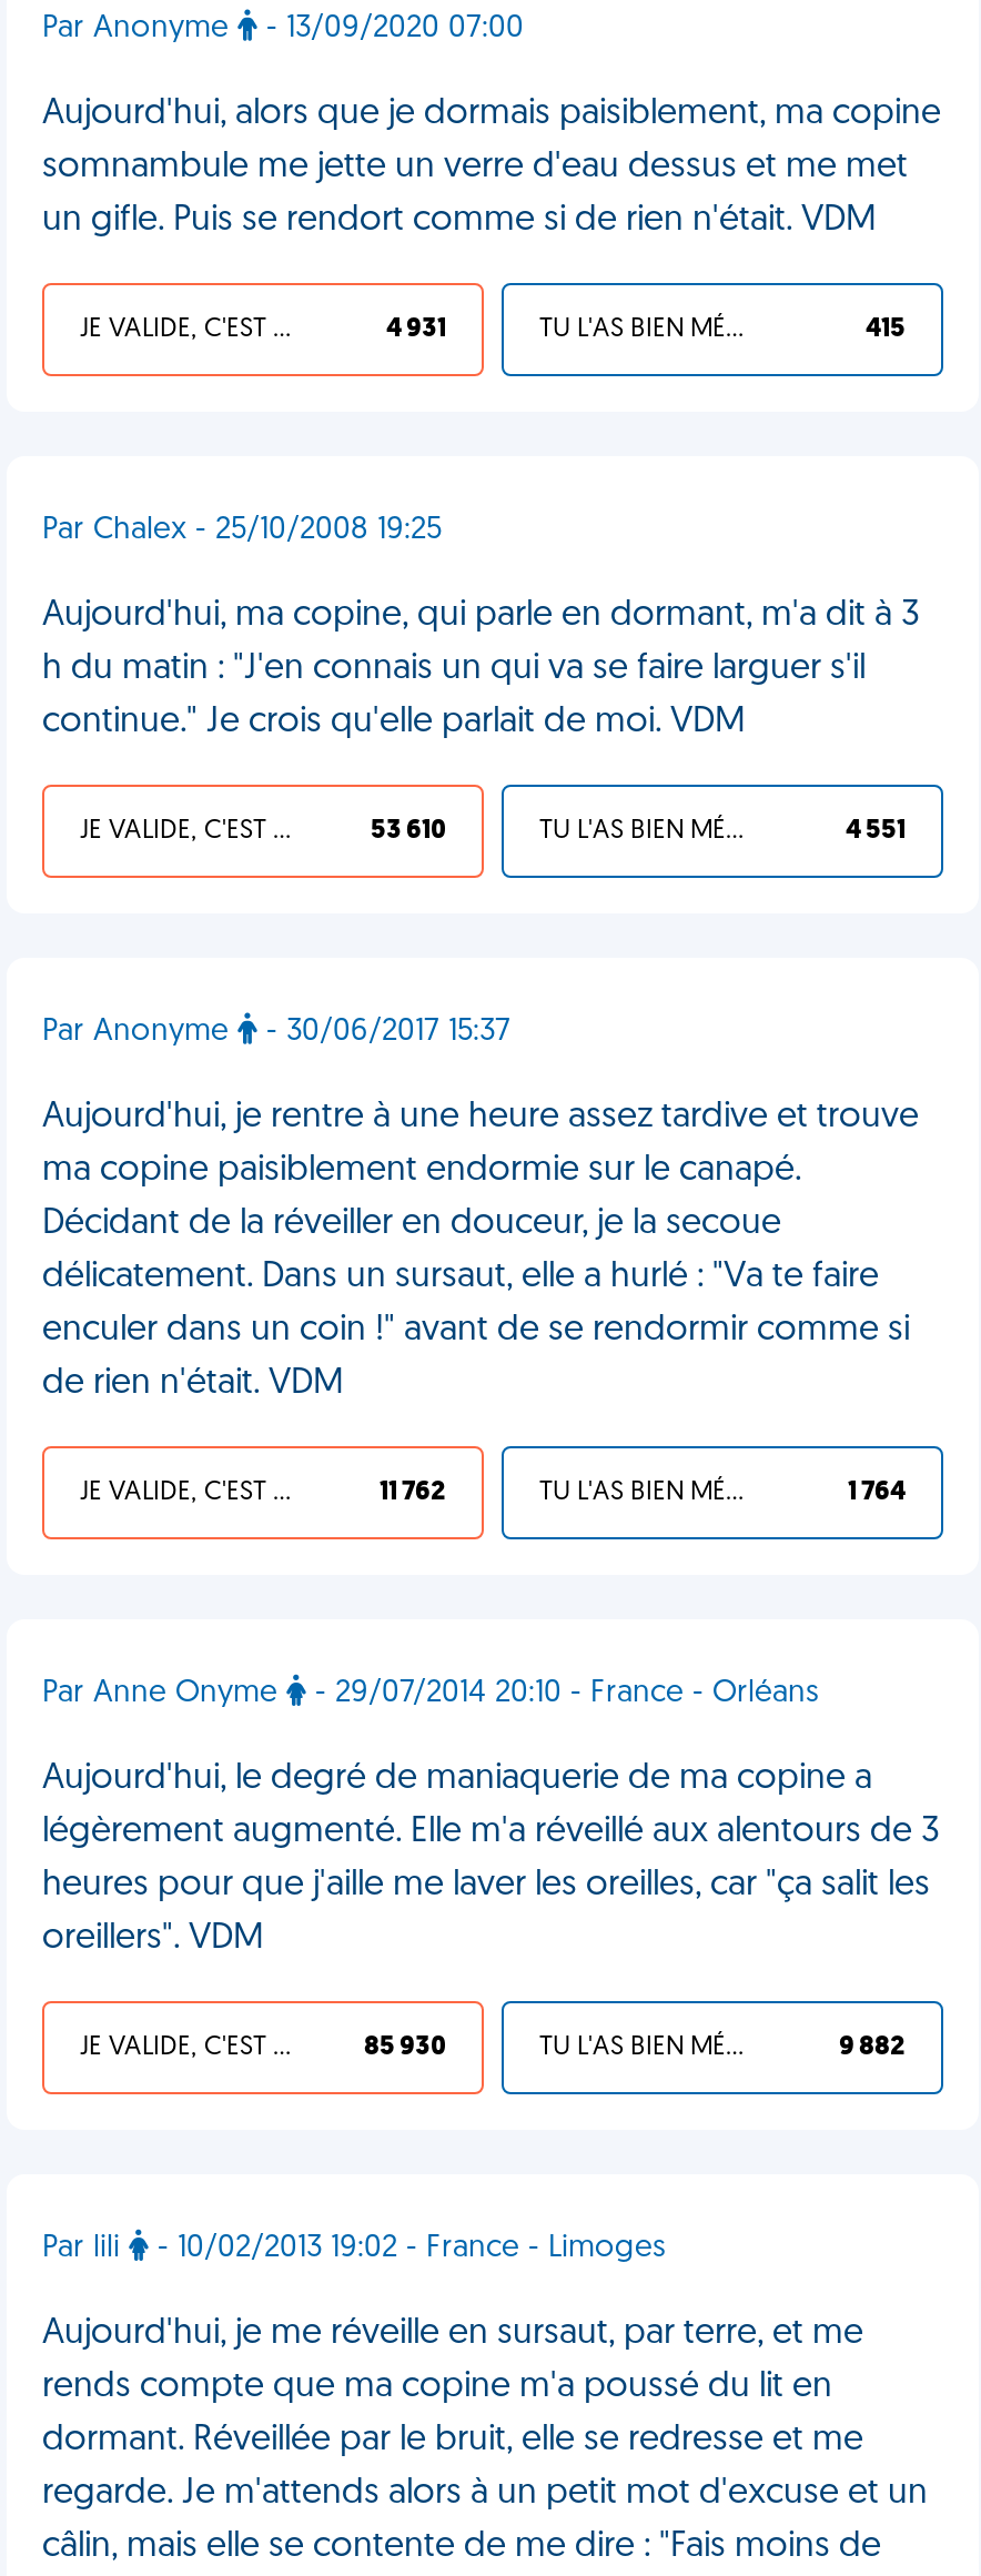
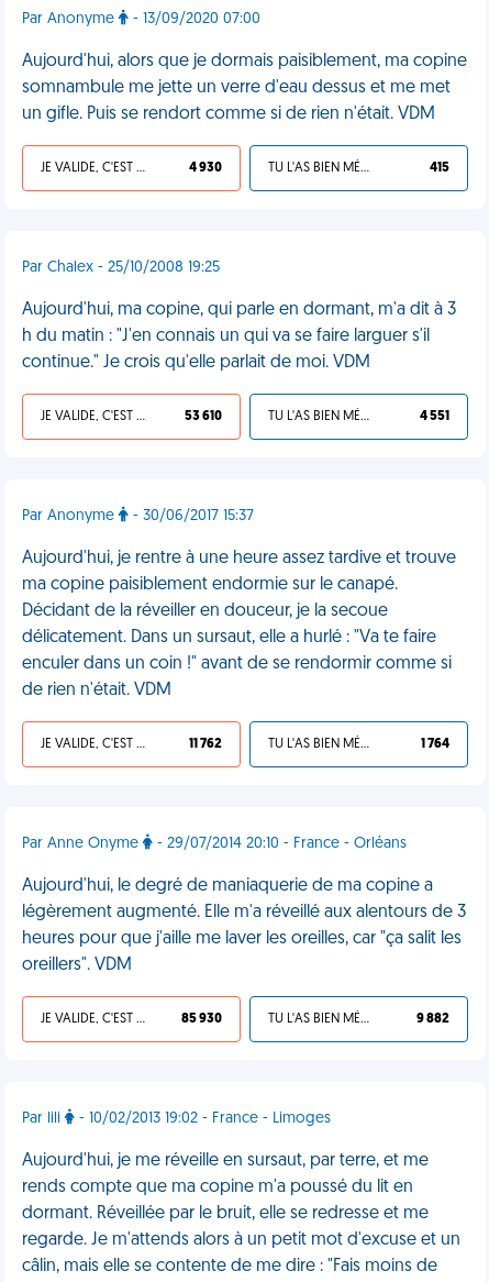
- 4 931
+ 4 930
